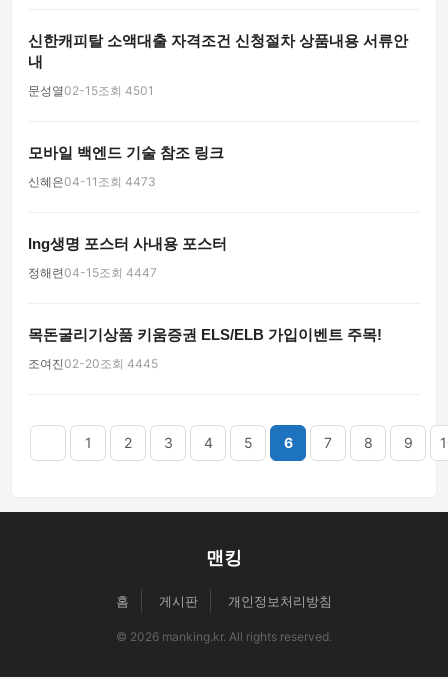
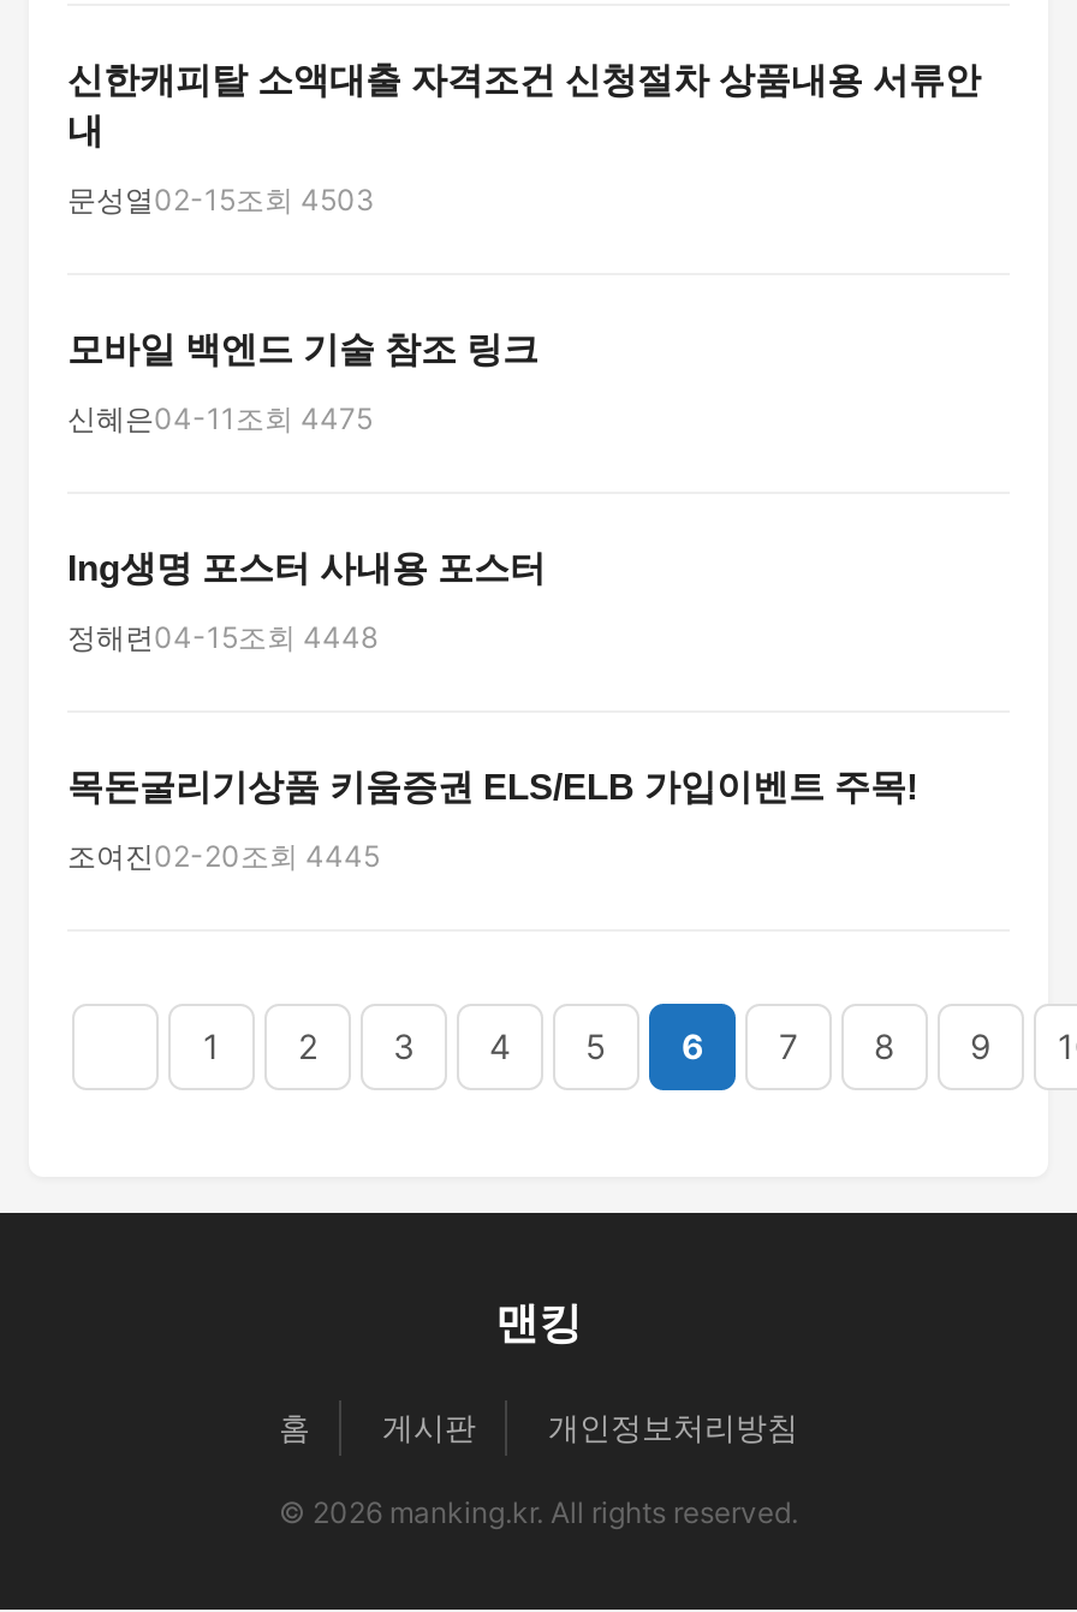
- 문성열 02-15조회 4501
+ 문성열 02-15조회 4503

- 신혜은04-11 조회 4473
+ 신혜은04-11 조회 4475

- 정해련 04-15조회 4447
+ 정해련 04-15조회 4448
